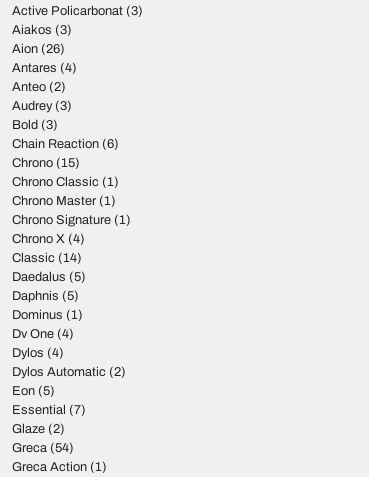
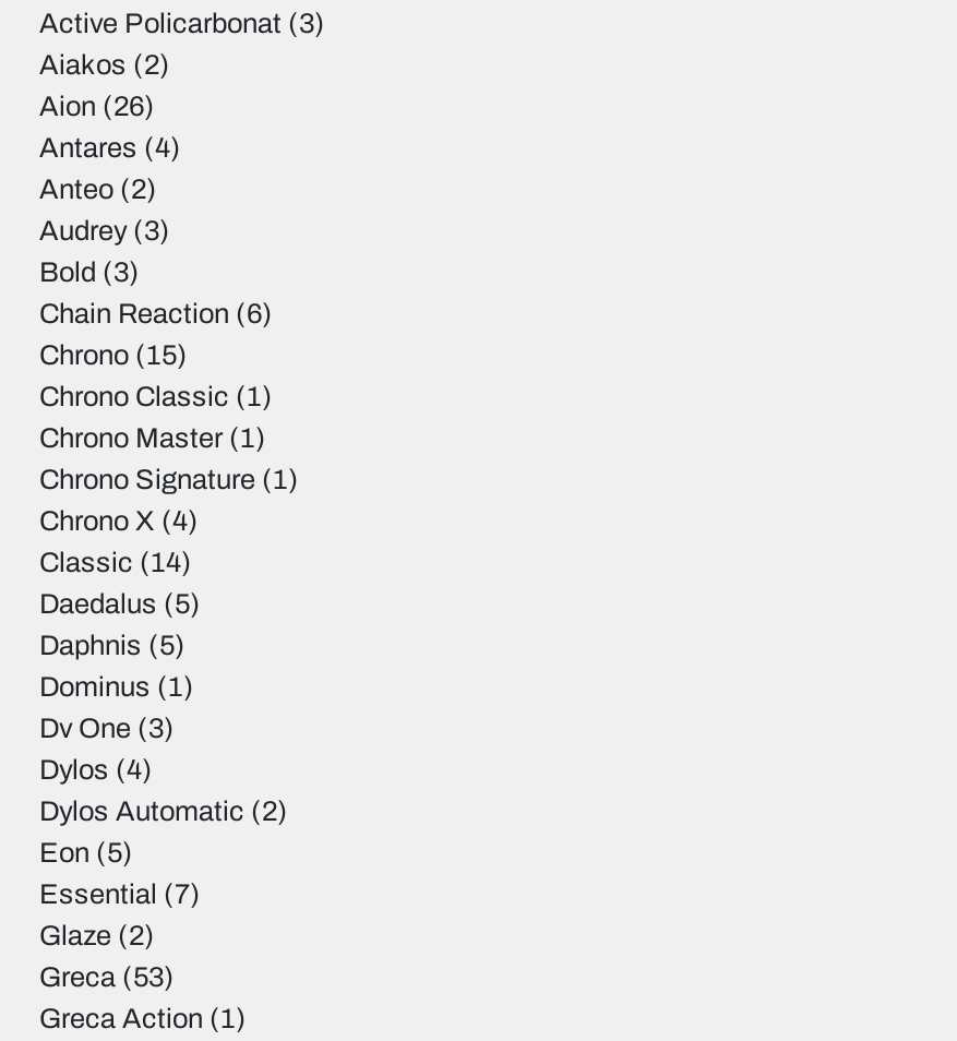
- Aiakos (3)
+ Aiakos (2)

- Dv One (4)
+ Dv One (3)

- Greca (54)
+ Greca (53)
